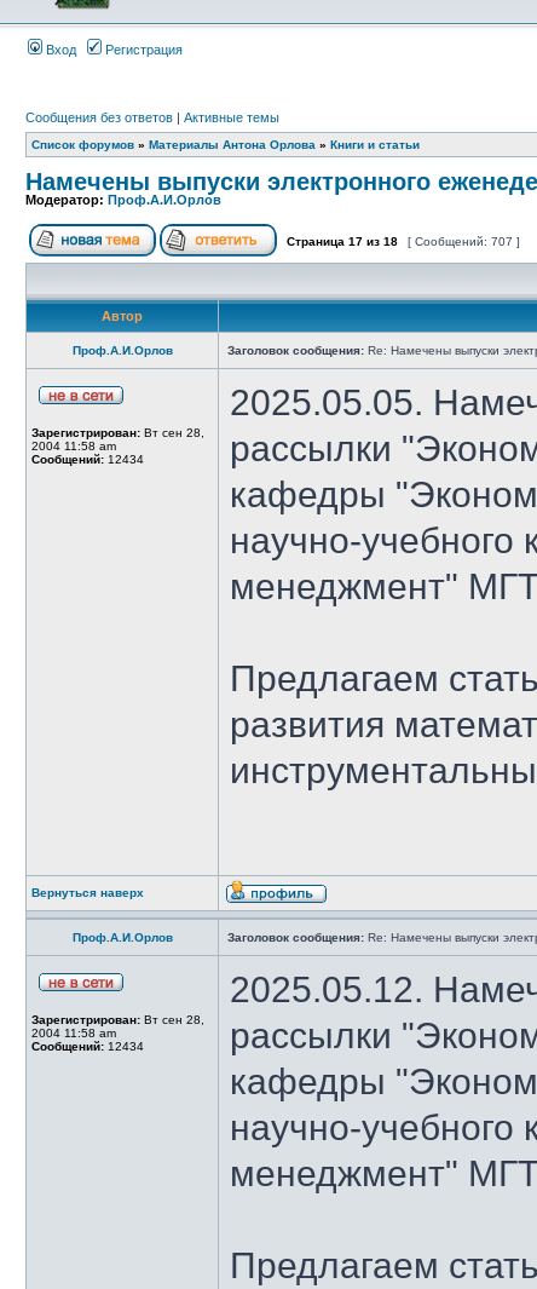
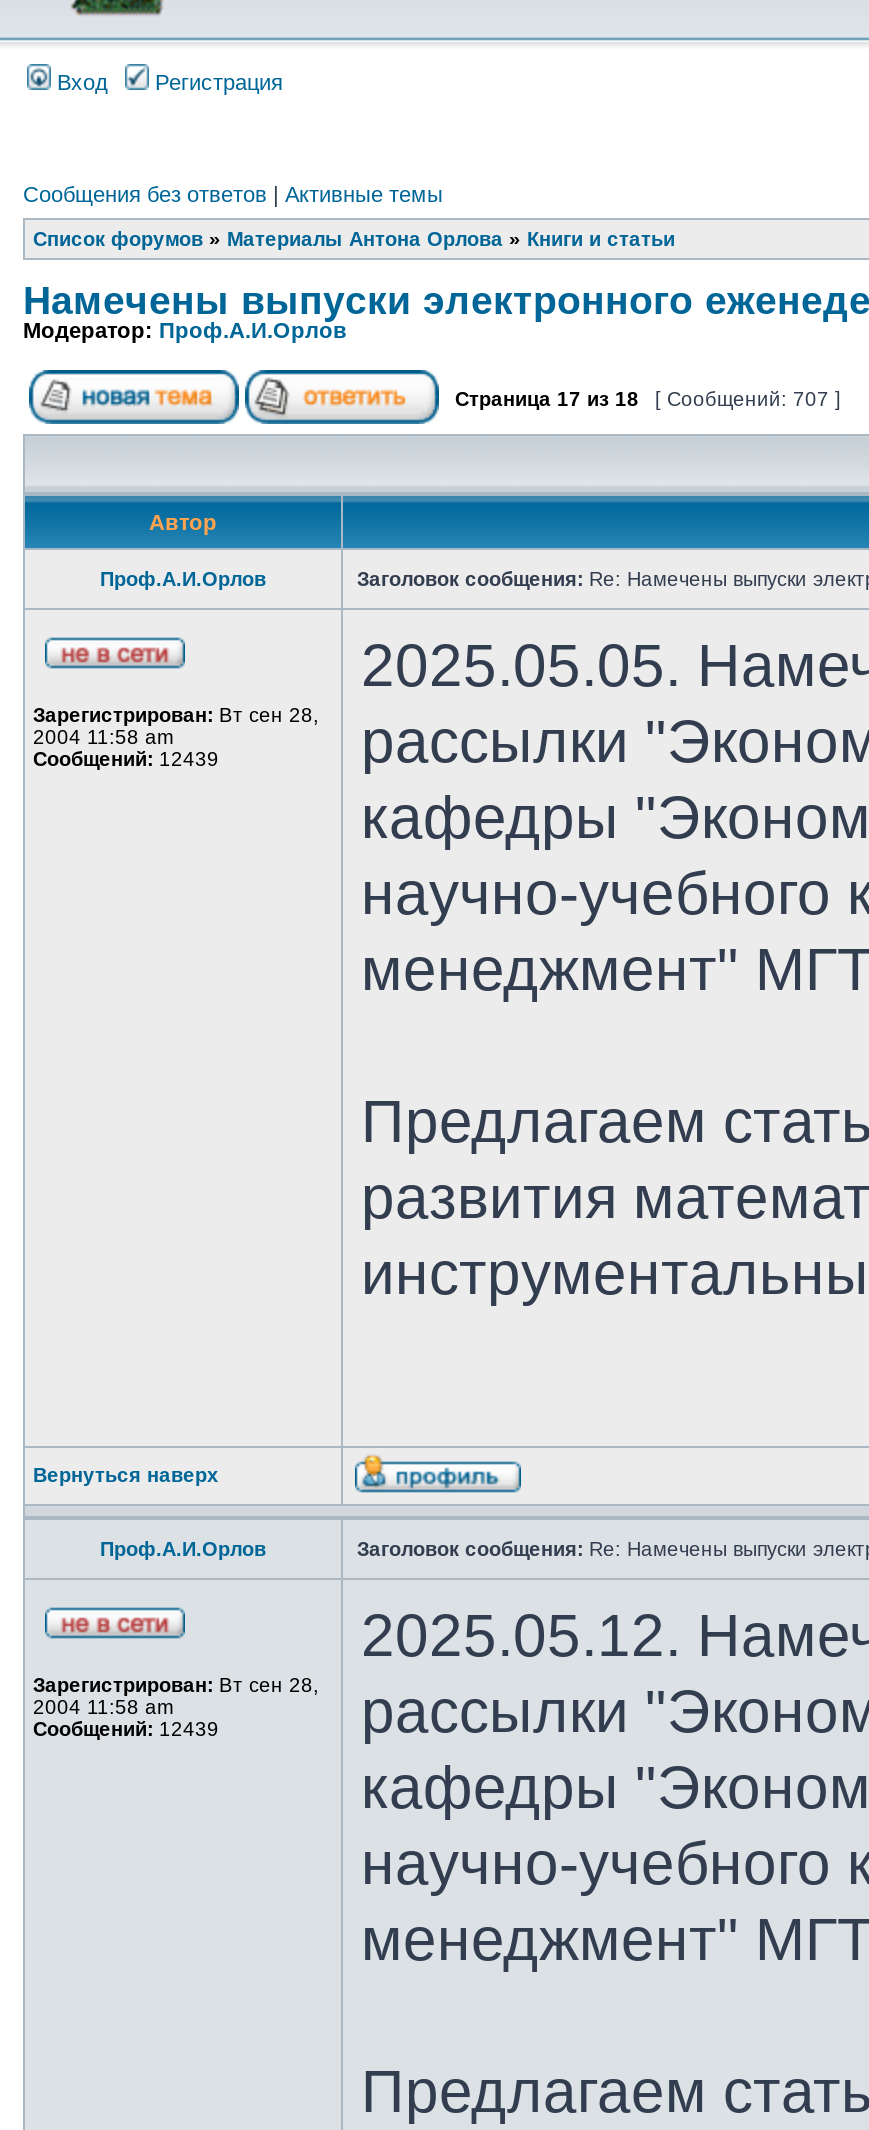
- Сообщений: 12434
+ Сообщений: 12439

- Сообщений: 12434
+ Сообщений: 12439
